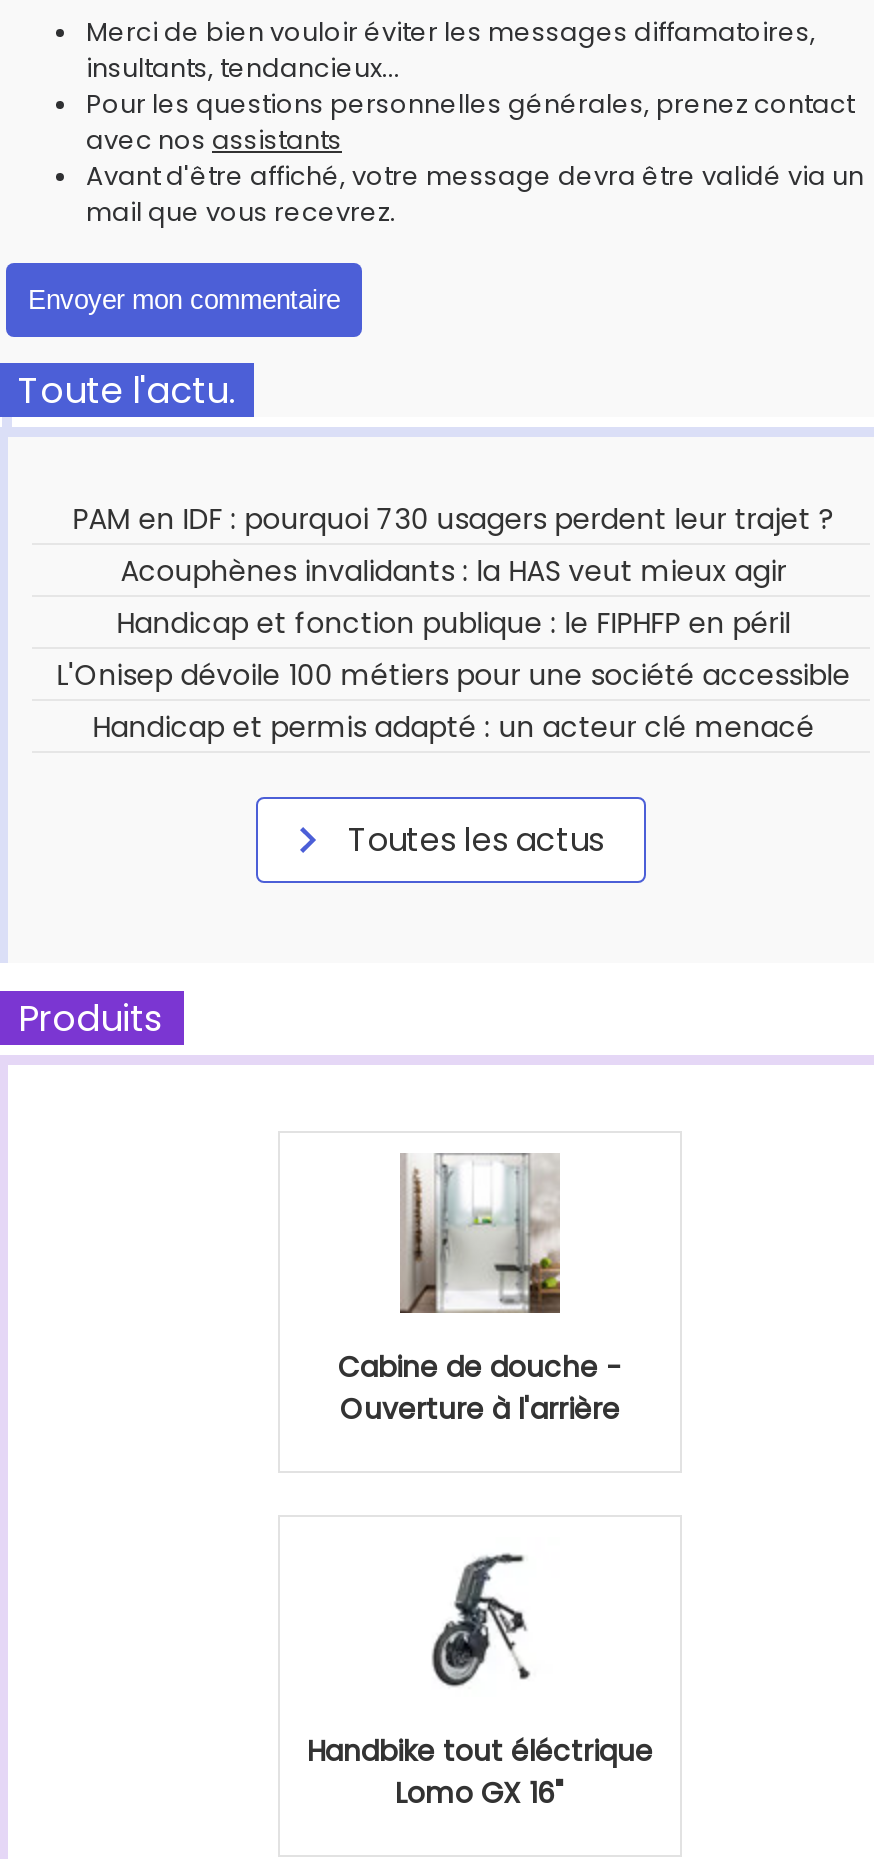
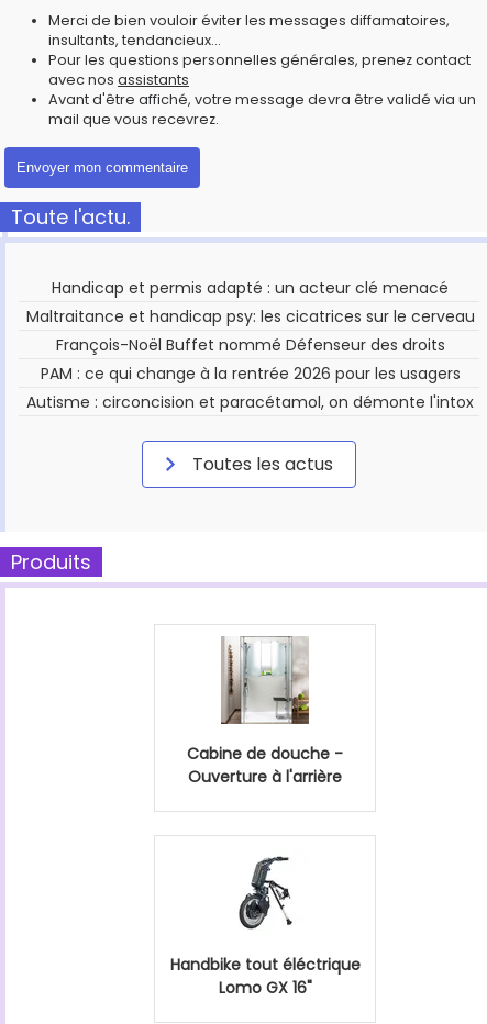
- PAM en IDF : pourquoi 730 usagers perdent leur trajet ?
- Acouphènes invalidants : la HAS veut mieux agir
- Handicap et fonction publique : le FIPHFP en péril
- L'Onisep dévoile 100 métiers pour une société accessible

moved up: Handicap et permis adapté : un acteur clé menacé

+ Maltraitance et handicap psy: les cicatrices sur le cerveau
+ François-Noël Buffet nommé Défenseur des droits
+ PAM : ce qui change à la rentrée 2026 pour les usagers
+ Autisme : circoncision et paracétamol, on démonte l'intox
